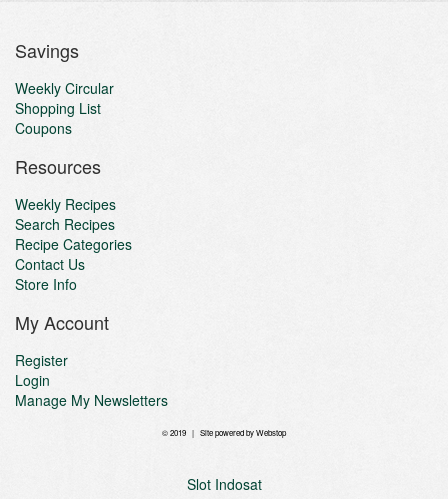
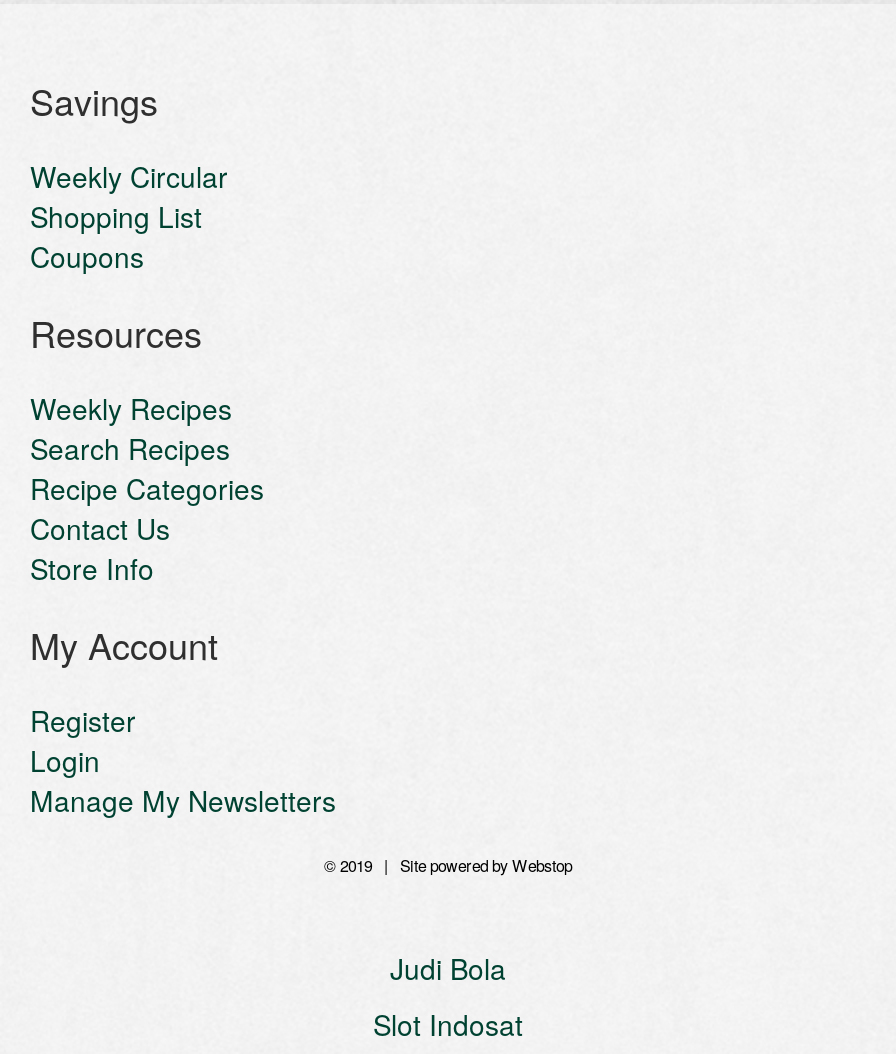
+ Judi Bola
